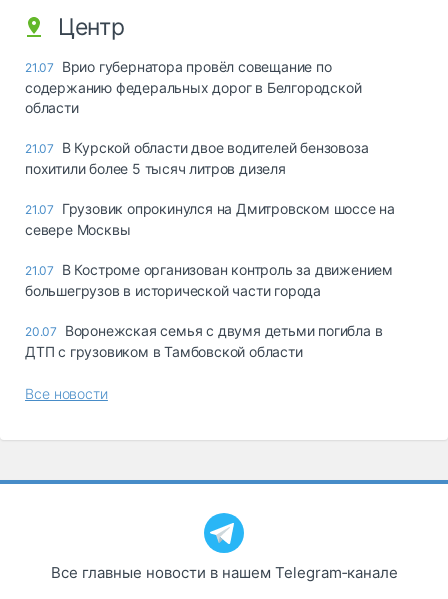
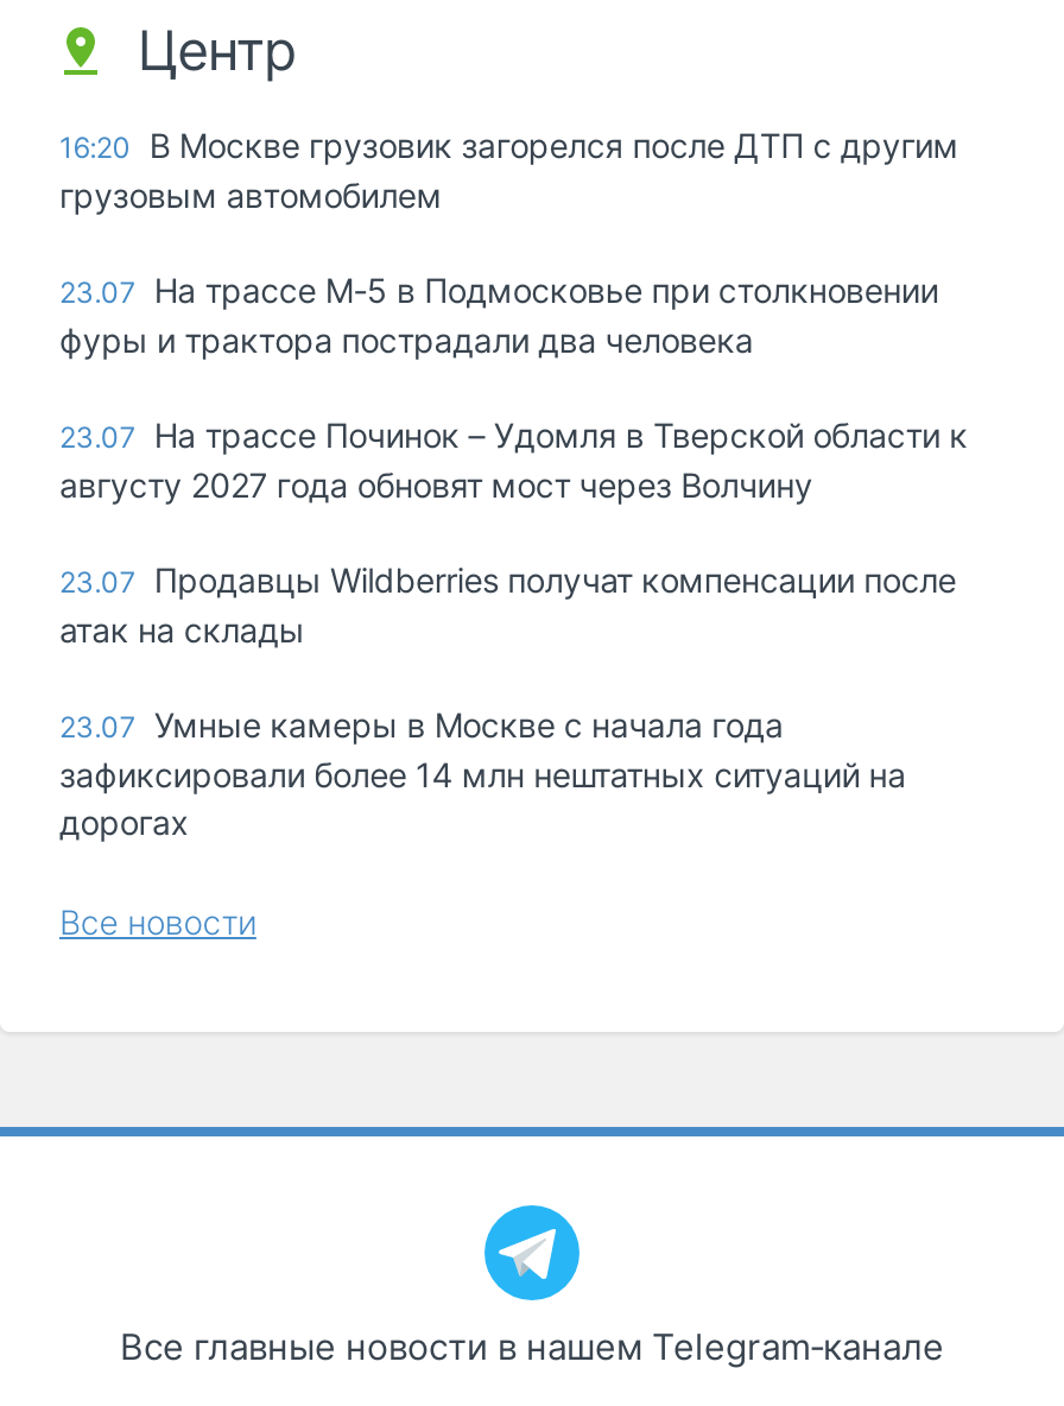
- 21.07 Врио губернатора провёл совещание по
- содержанию федеральных дорог в Белгородской
- области
+ 16:20 В Москве грузовик загорелся после ДТП с другим
+ грузовым автомобилем

- 21.07 В Курской области двое водителей бензовоза
- похитили более 5 тысяч литров дизеля
+ 23.07 На трассе М-5 в Подмосковье при столкновении
+ фуры и трактора пострадали два человека

- 21.07 Грузовик опрокинулся на Дмитровском шоссе на
- севере Москвы
+ 23.07 На трассе Починок – Удомля в Тверской области к
+ августу 2027 года обновят мост через Волчину

- 21.07 В Костроме организован контроль за движением
- большегрузов в исторической части города
+ 23.07 Продавцы Wildberries получат компенсации после
+ атак на склады

- 20.07 Воронежская семья с двумя детьми погибла в
- ДТП с грузовиком в Тамбовской области
+ 23.07 Умные камеры в Москве с начала года
+ зафиксировали более 14 млн нештатных ситуаций на
+ дорогах
